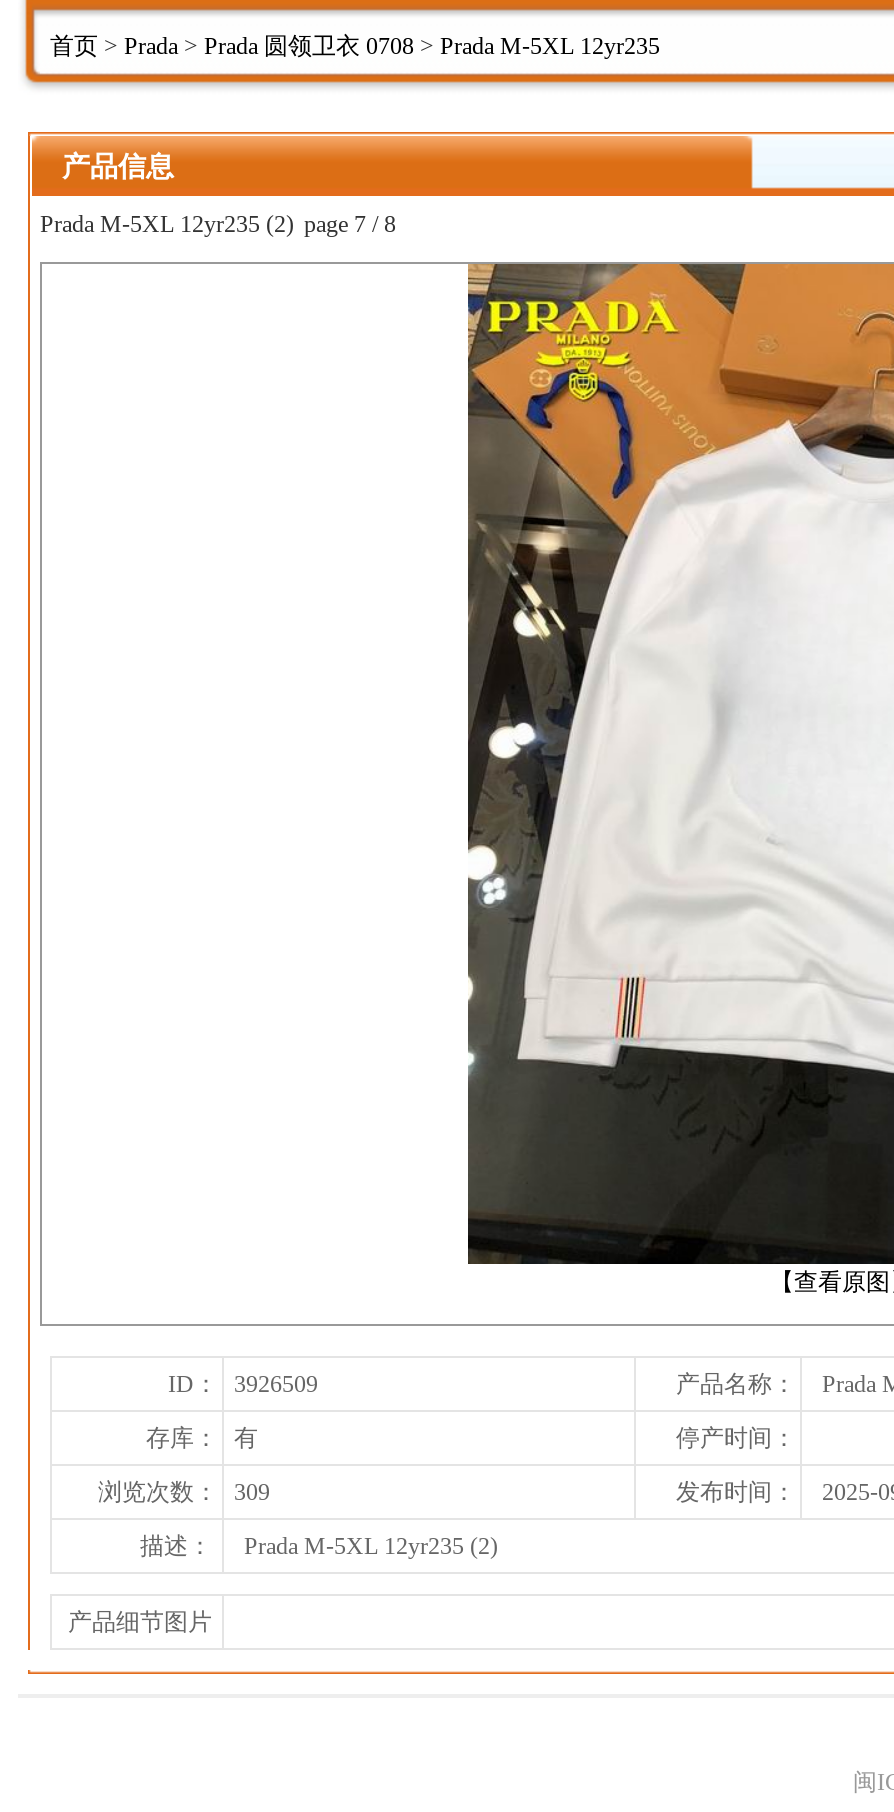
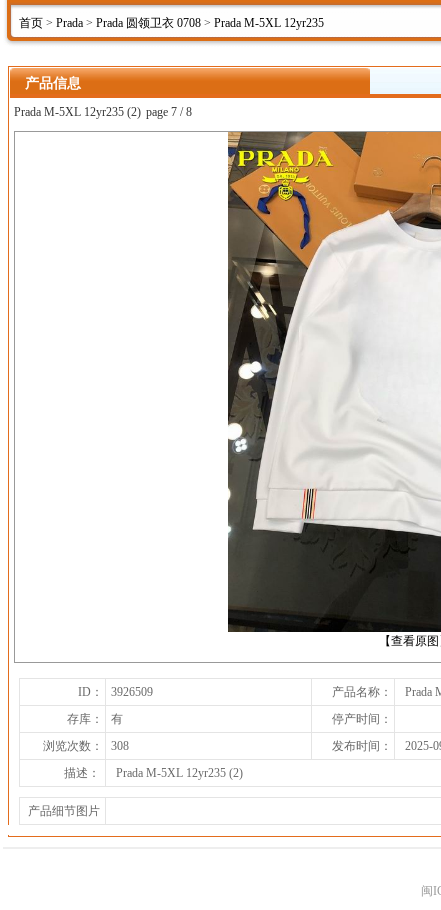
- 浏览次数： 309
+ 浏览次数： 308
